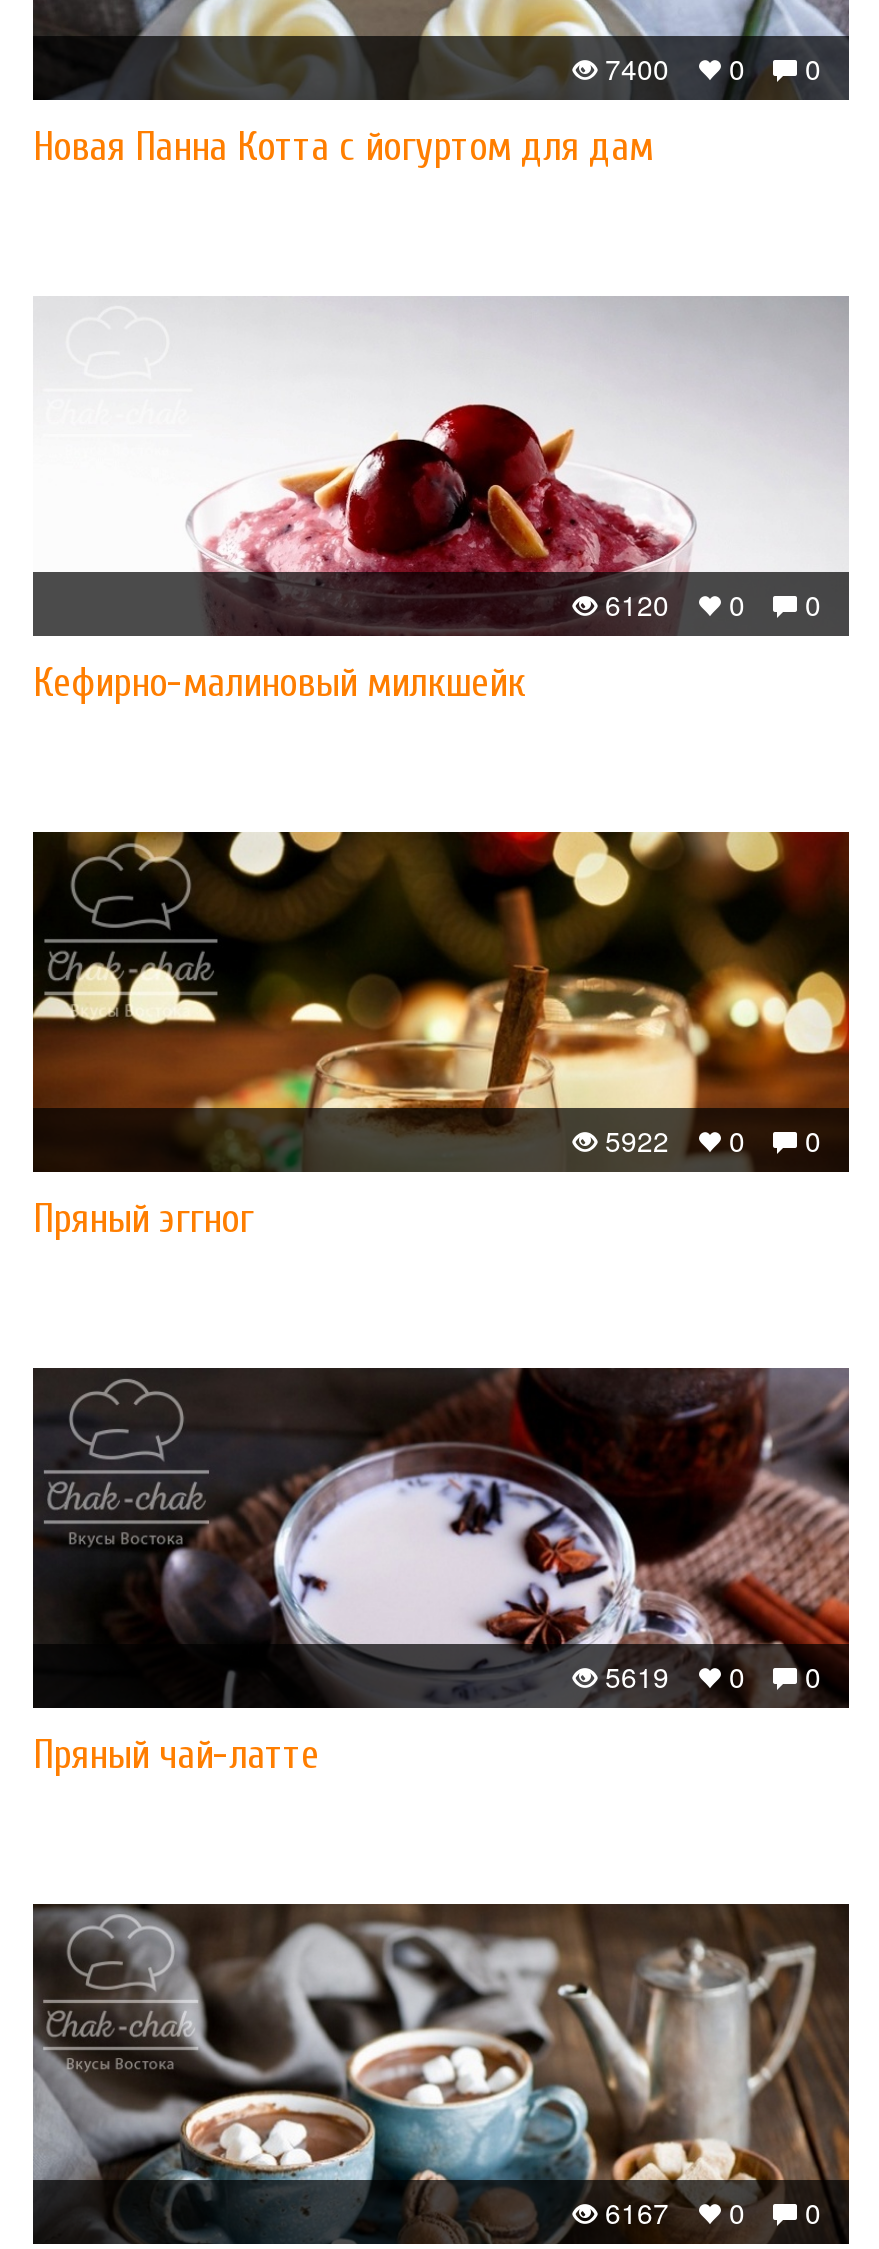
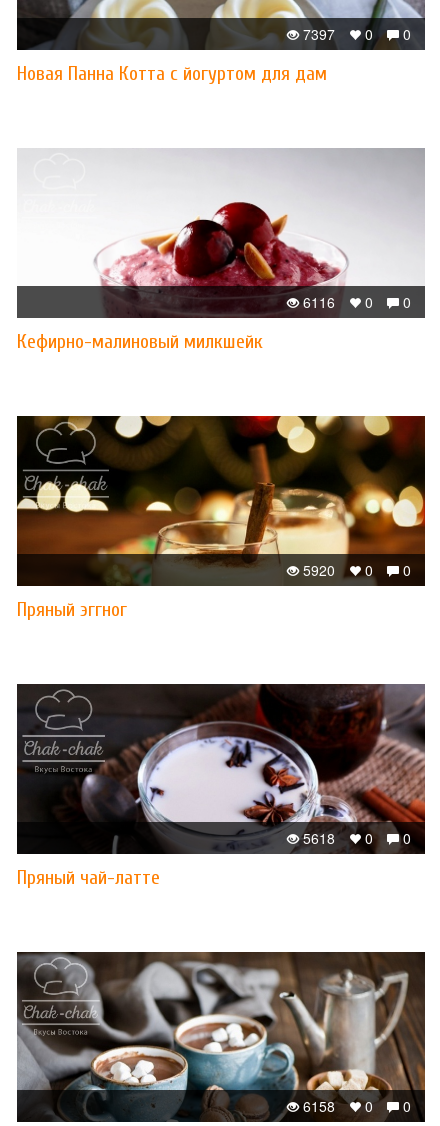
- 7400 0 0
+ 7397 0 0

- 6120 0 0
+ 6116 0 0

- 5922 0 0
+ 5920 0 0

- 5619 0 0
+ 5618 0 0

- 6167 0 0
+ 6158 0 0
